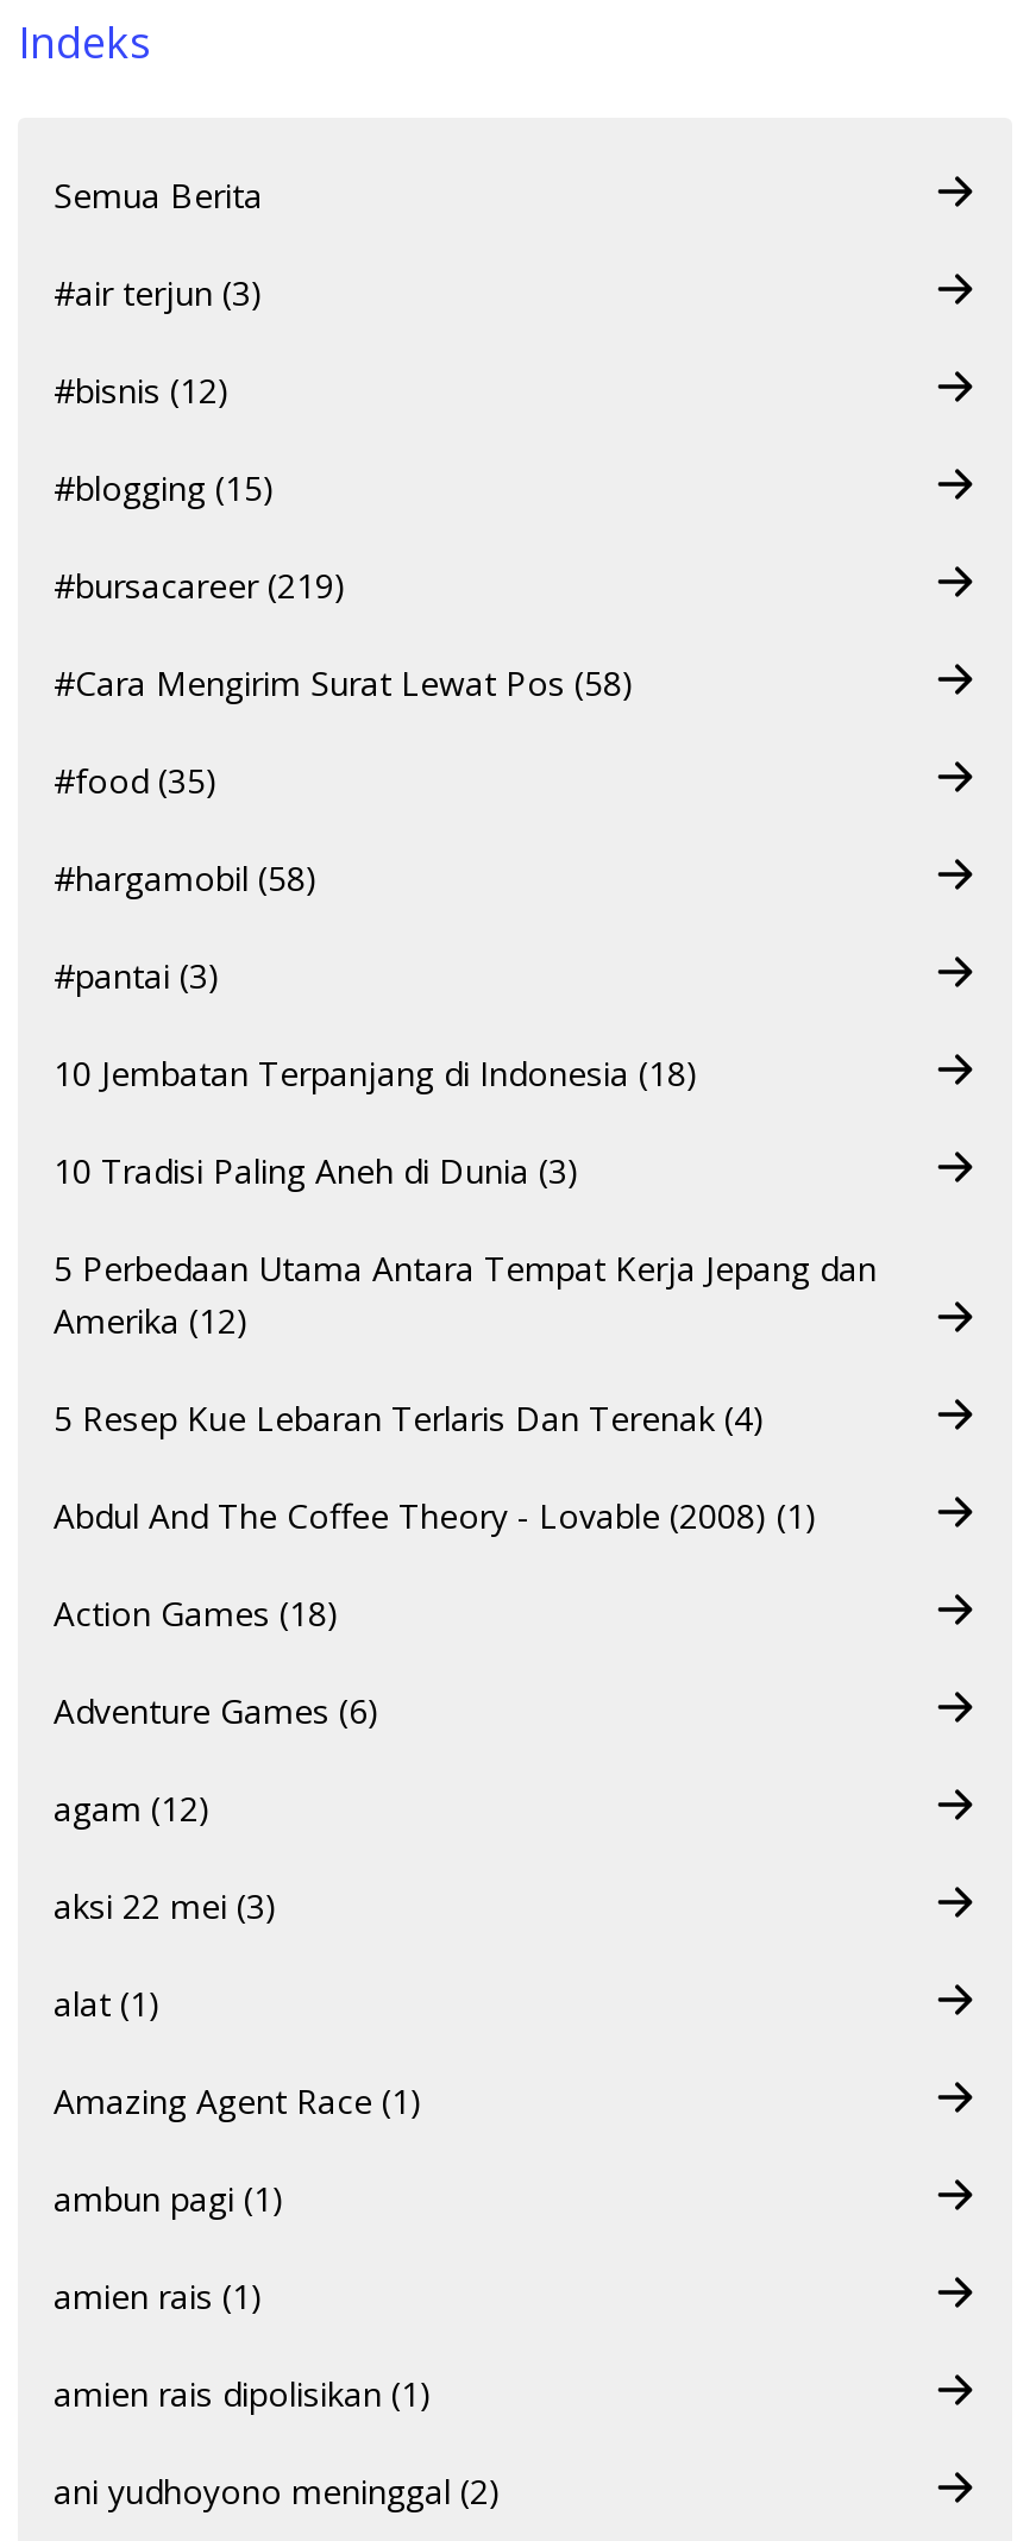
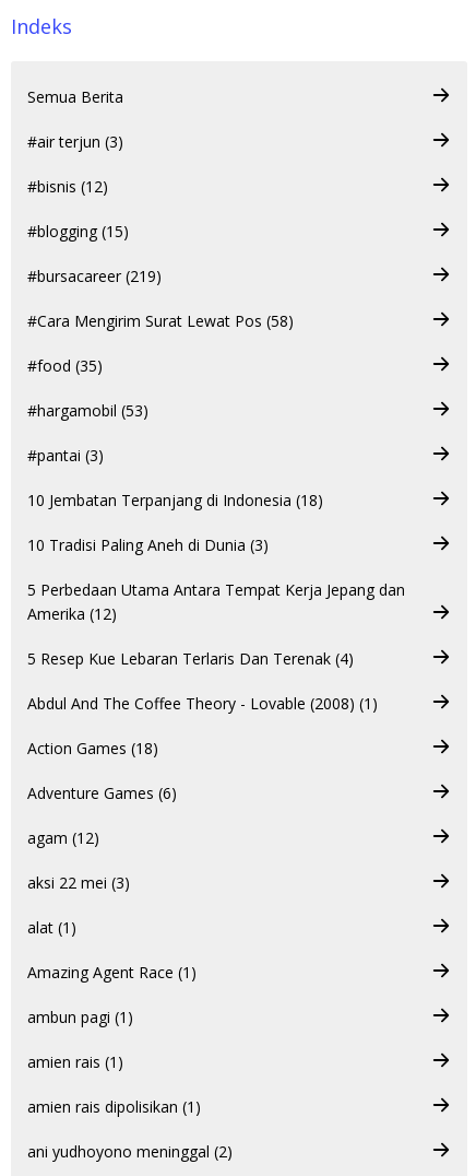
- #hargamobil (58)
+ #hargamobil (53)
